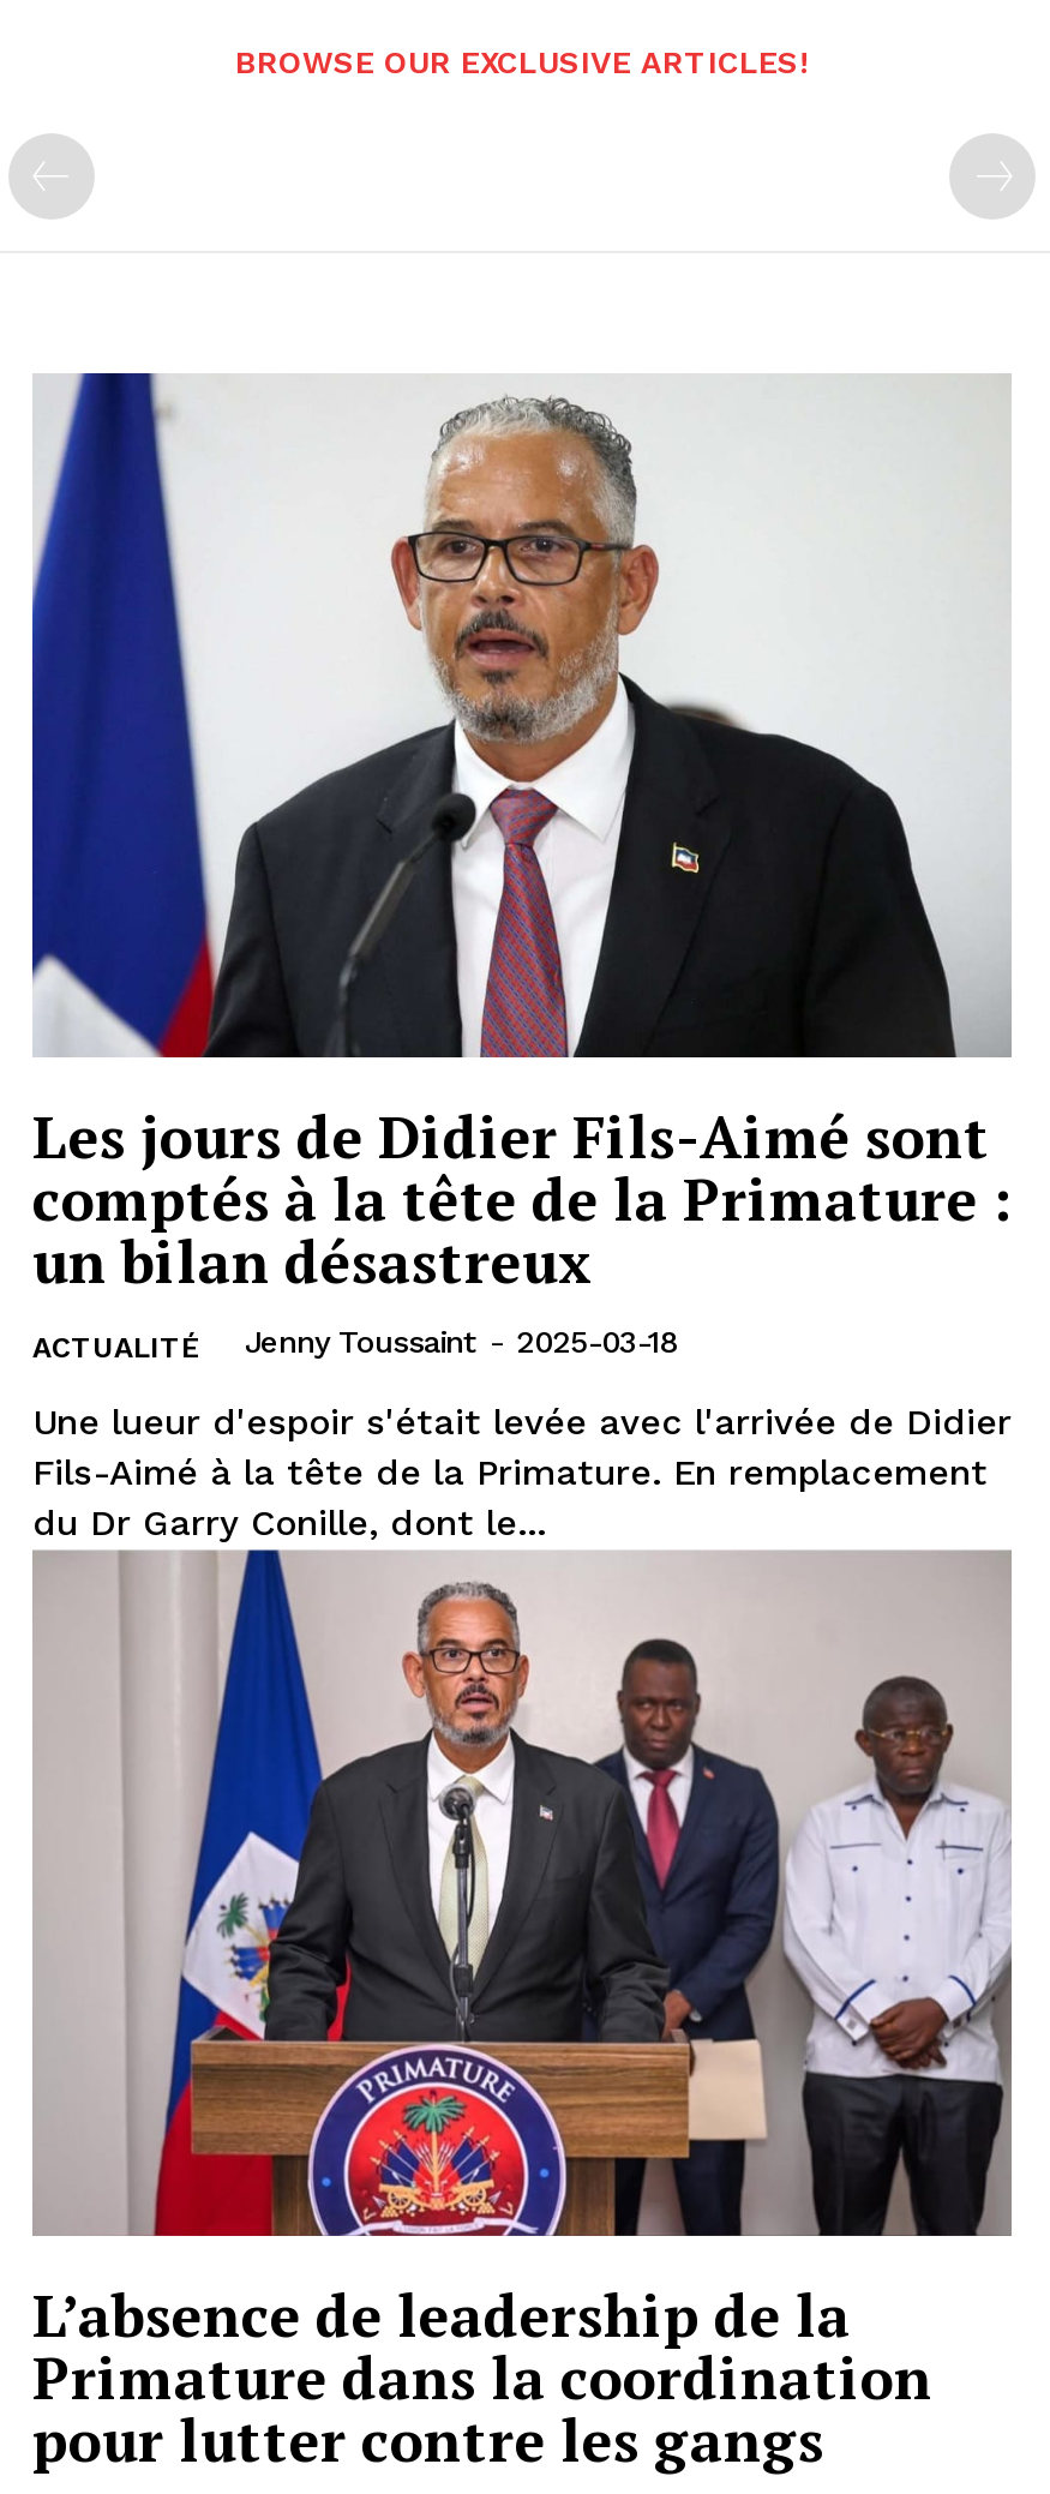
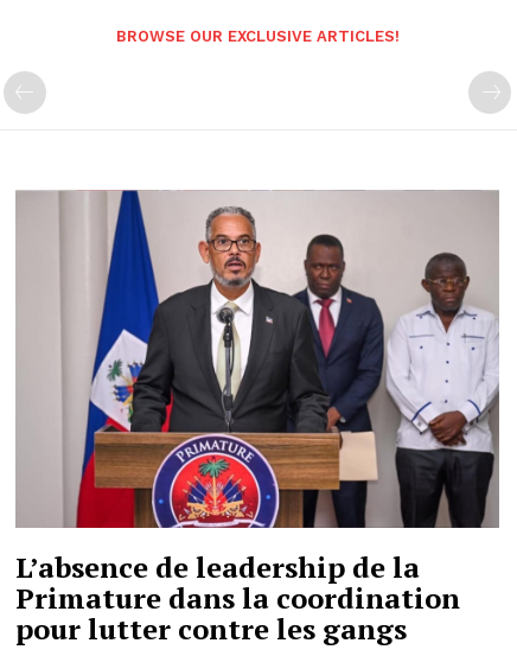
- [image]
- Les jours de Didier Fils-Aimé sont
- comptés à la tête de la Primature :
- un bilan désastreux
- ACTUALITÉ
- Jenny Toussaint - 2025-03-18
- Une lueur d'espoir s'était levée avec l'arrivée de Didier
- Fils-Aimé à la tête de la Primature. En remplacement
- du Dr Garry Conille, dont le...
